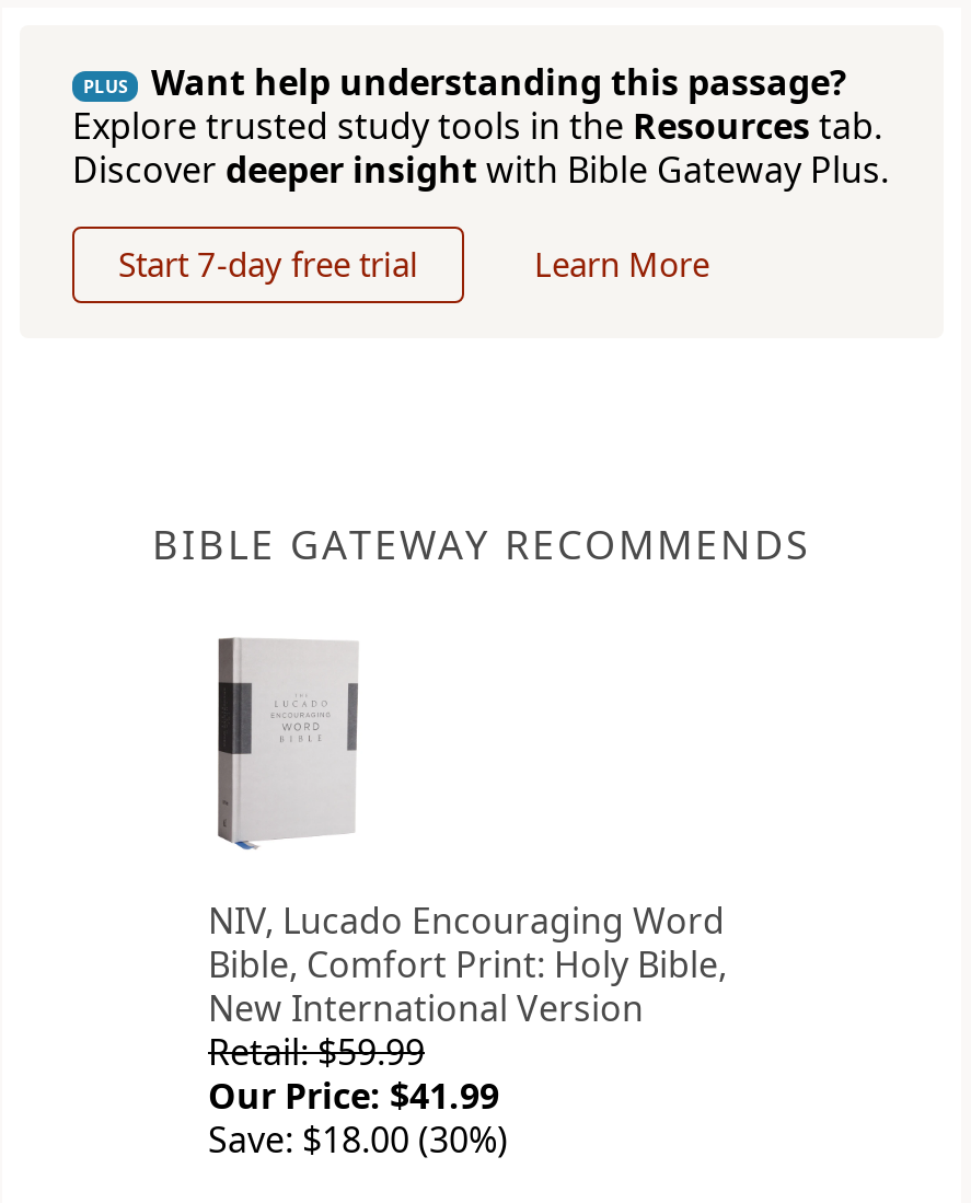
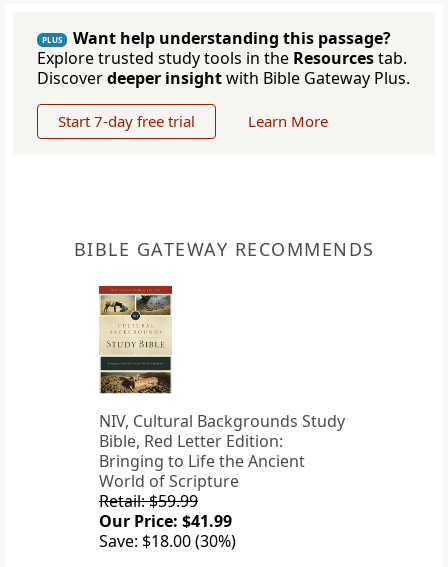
- [image]
- NIV, Lucado Encouraging Word
- Bible, Comfort Print: Holy Bible,
- New International Version
+ [image]
+ NIV, Cultural Backgrounds Study
+ Bible, Red Letter Edition:
+ Bringing to Life the Ancient
+ World of Scripture
